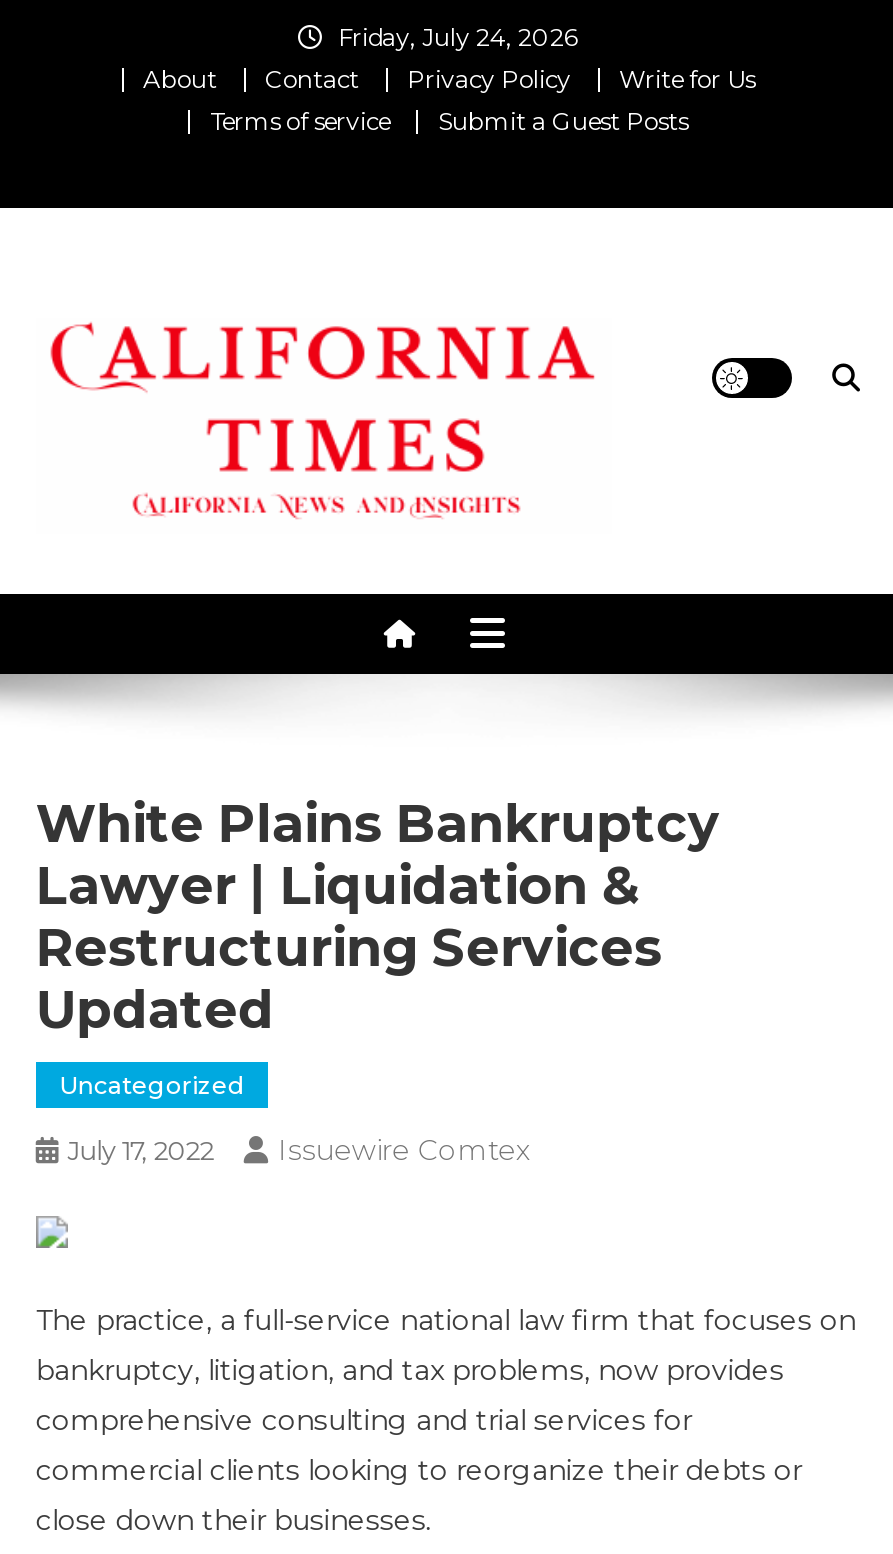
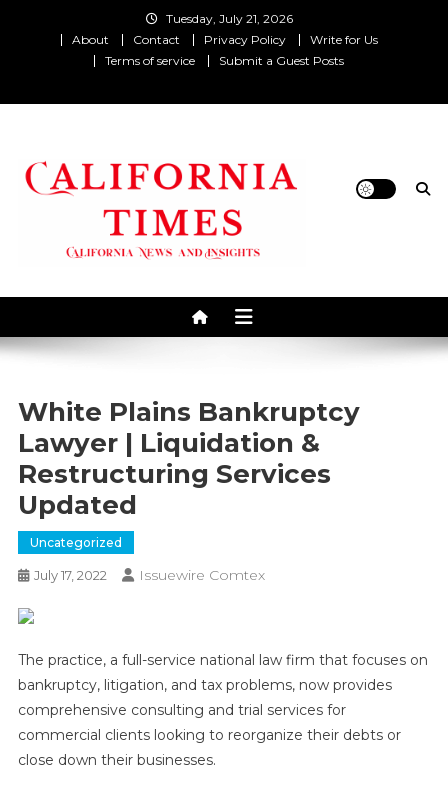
- Friday, July 24, 2026
+ Tuesday, July 21, 2026
